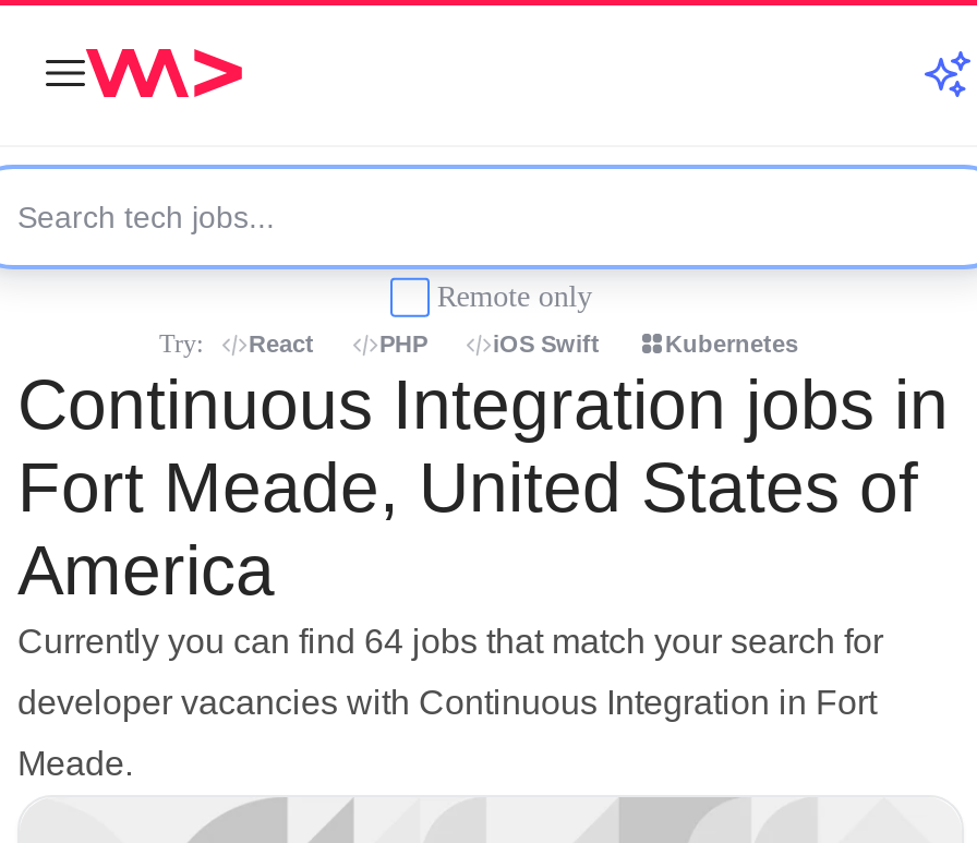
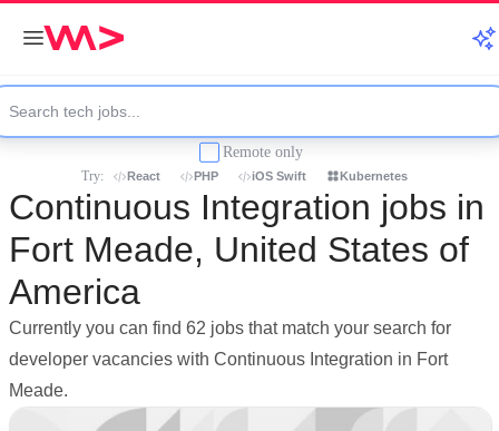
- Currently you can find 64 jobs that match your search for
+ Currently you can find 62 jobs that match your search for
